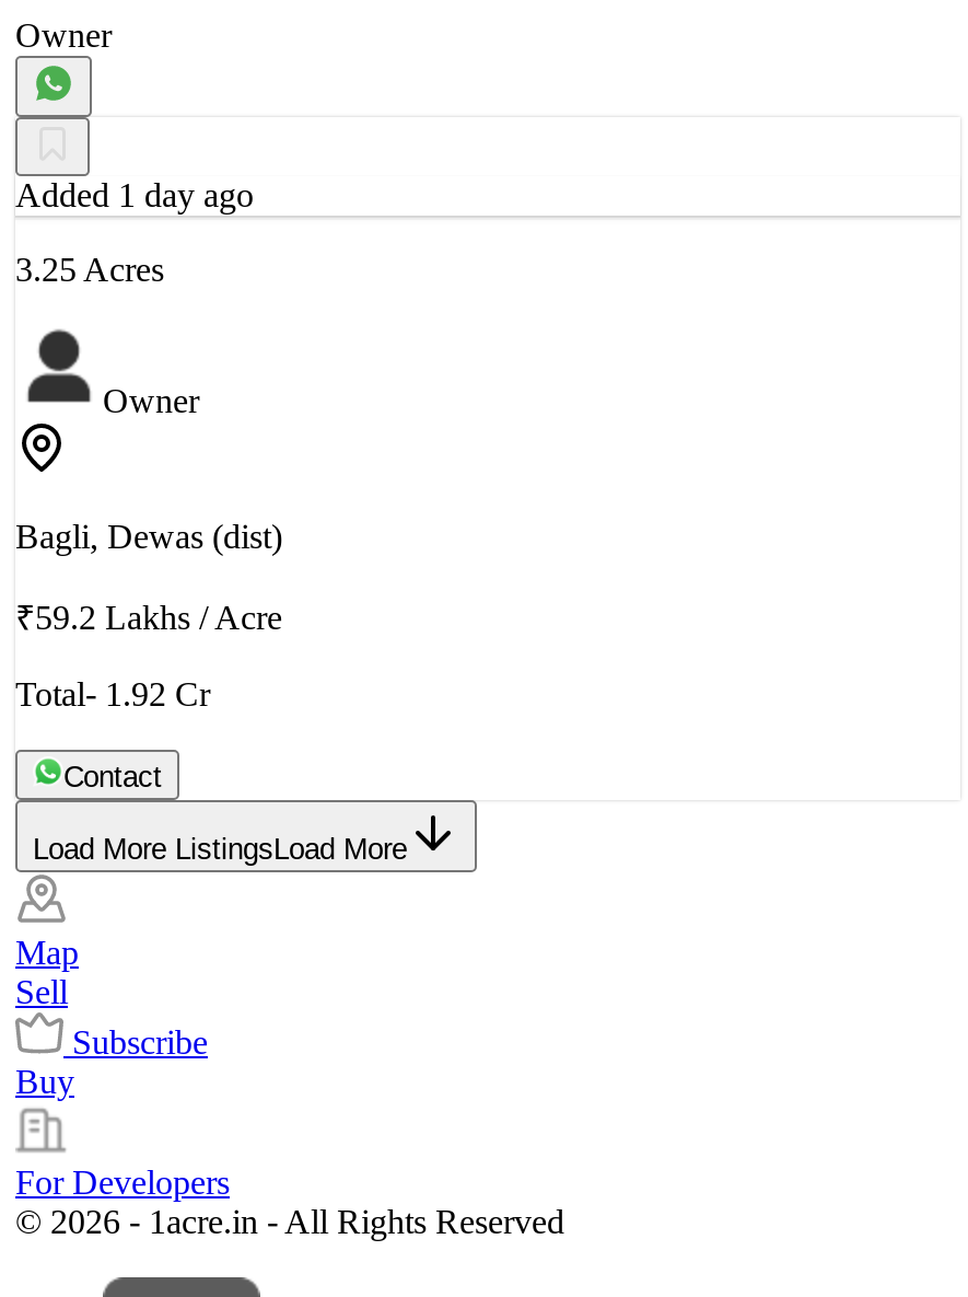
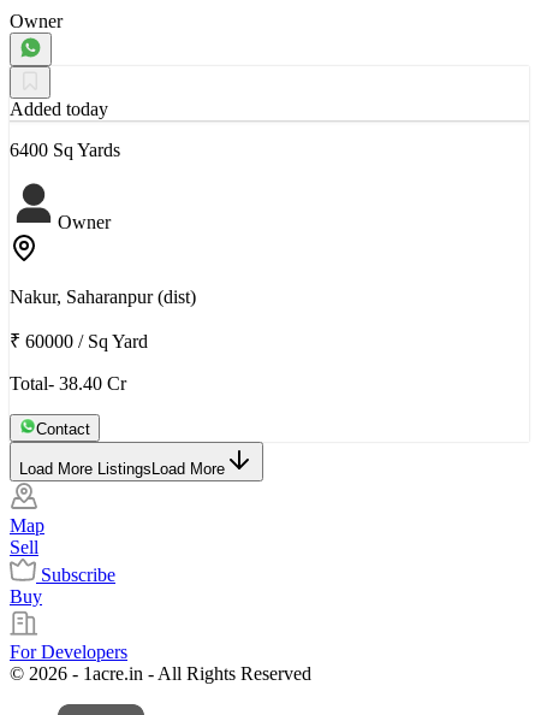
- Added 1 day ago
+ Added today

- 3.25 Acres
+ 6400 Sq Yards

- Bagli, Dewas (dist)
+ Nakur, Saharanpur (dist)

- ₹59.2 Lakhs / Acre
+ ₹ 60000 / Sq Yard

- Total- 1.92 Cr
+ Total- 38.40 Cr
